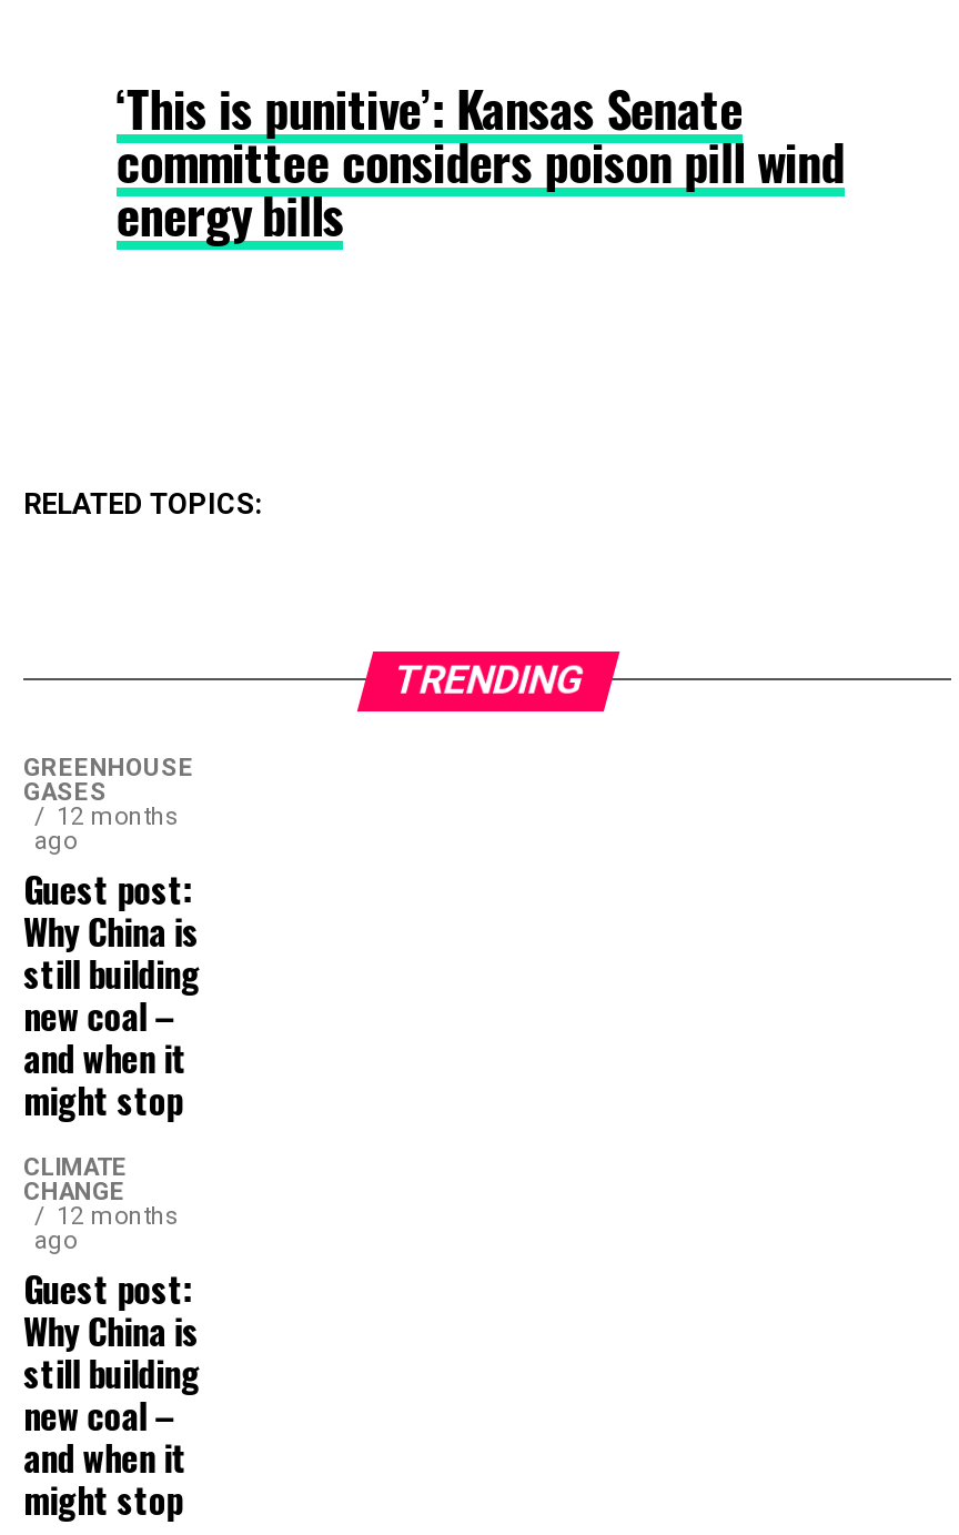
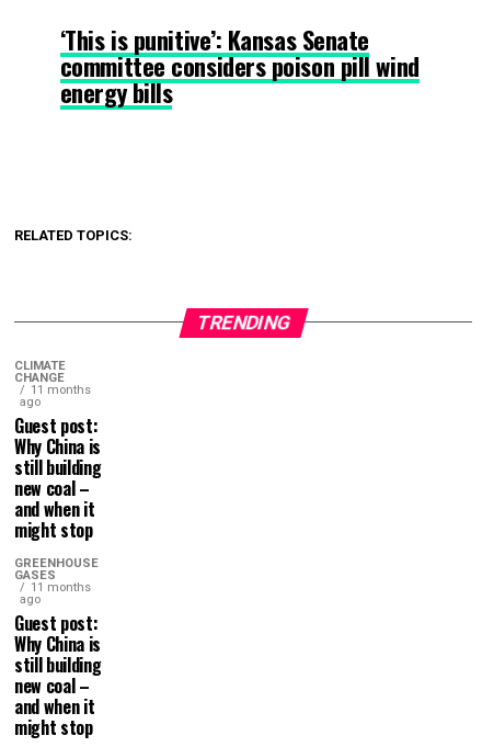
moved down: GREENHOUSE | GASES

- 12 months
+ 11 months

moved up: CLIMATE | CHANGE

- 12 months
+ 11 months
